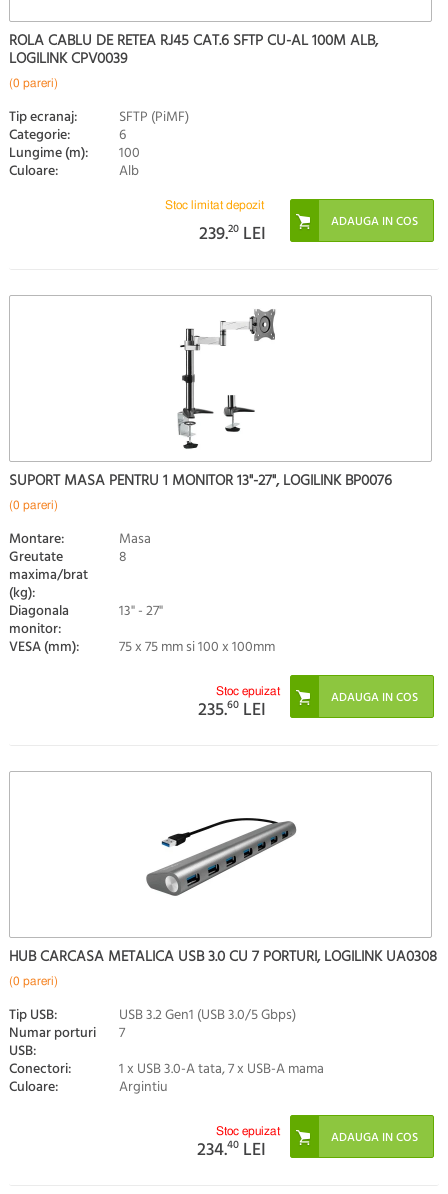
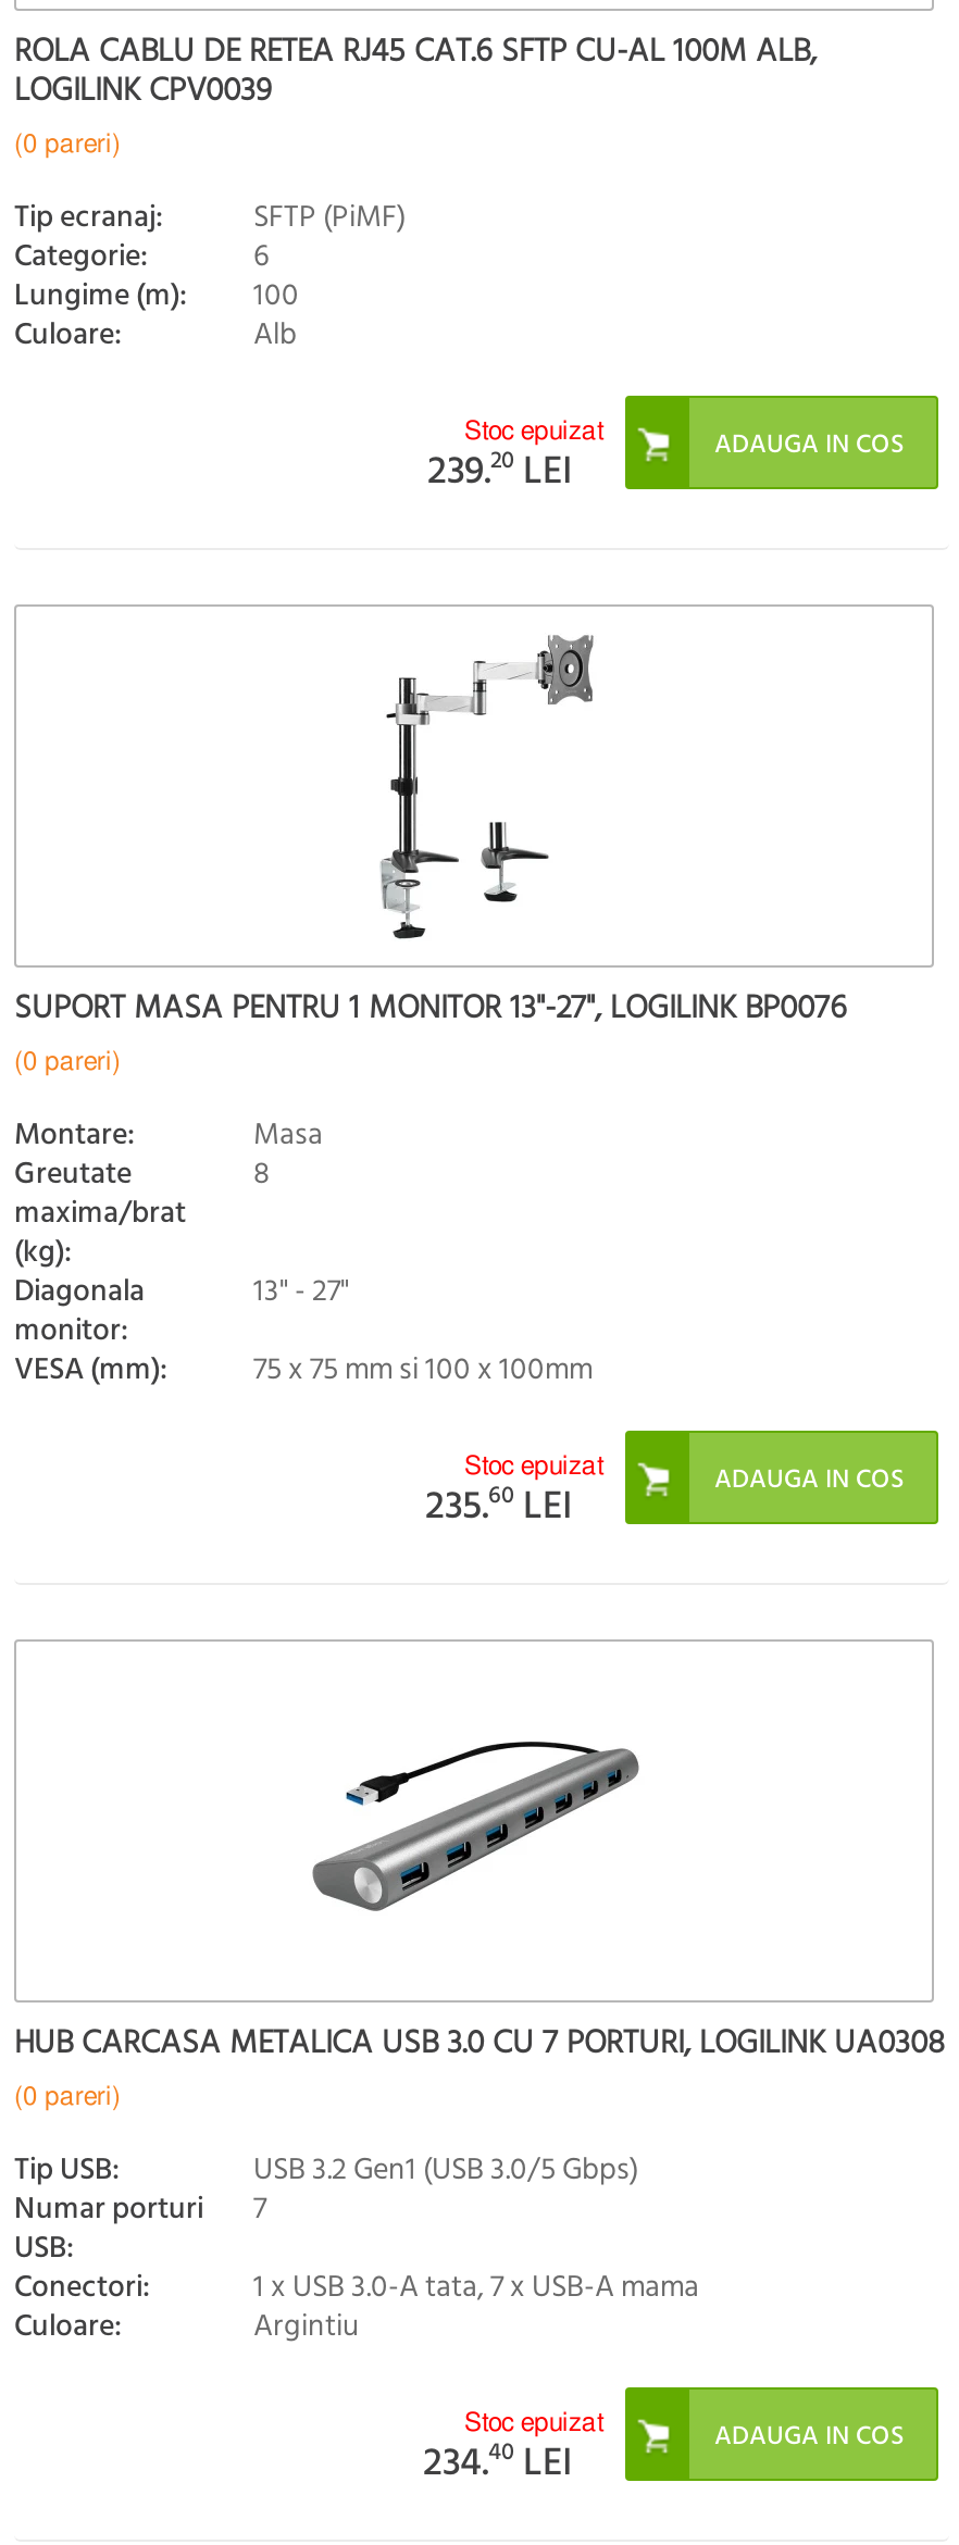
- Stoc limitat depozit
+ Stoc epuizat
